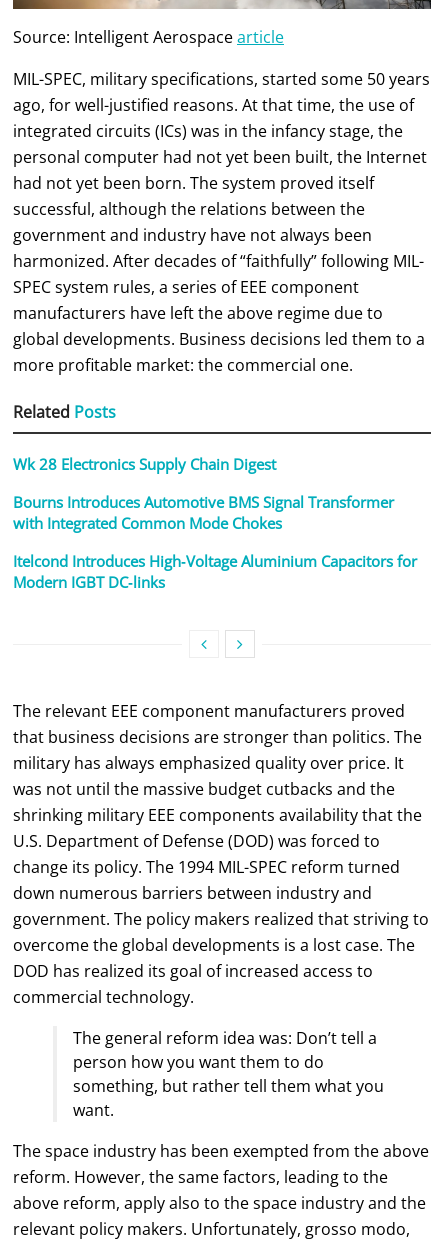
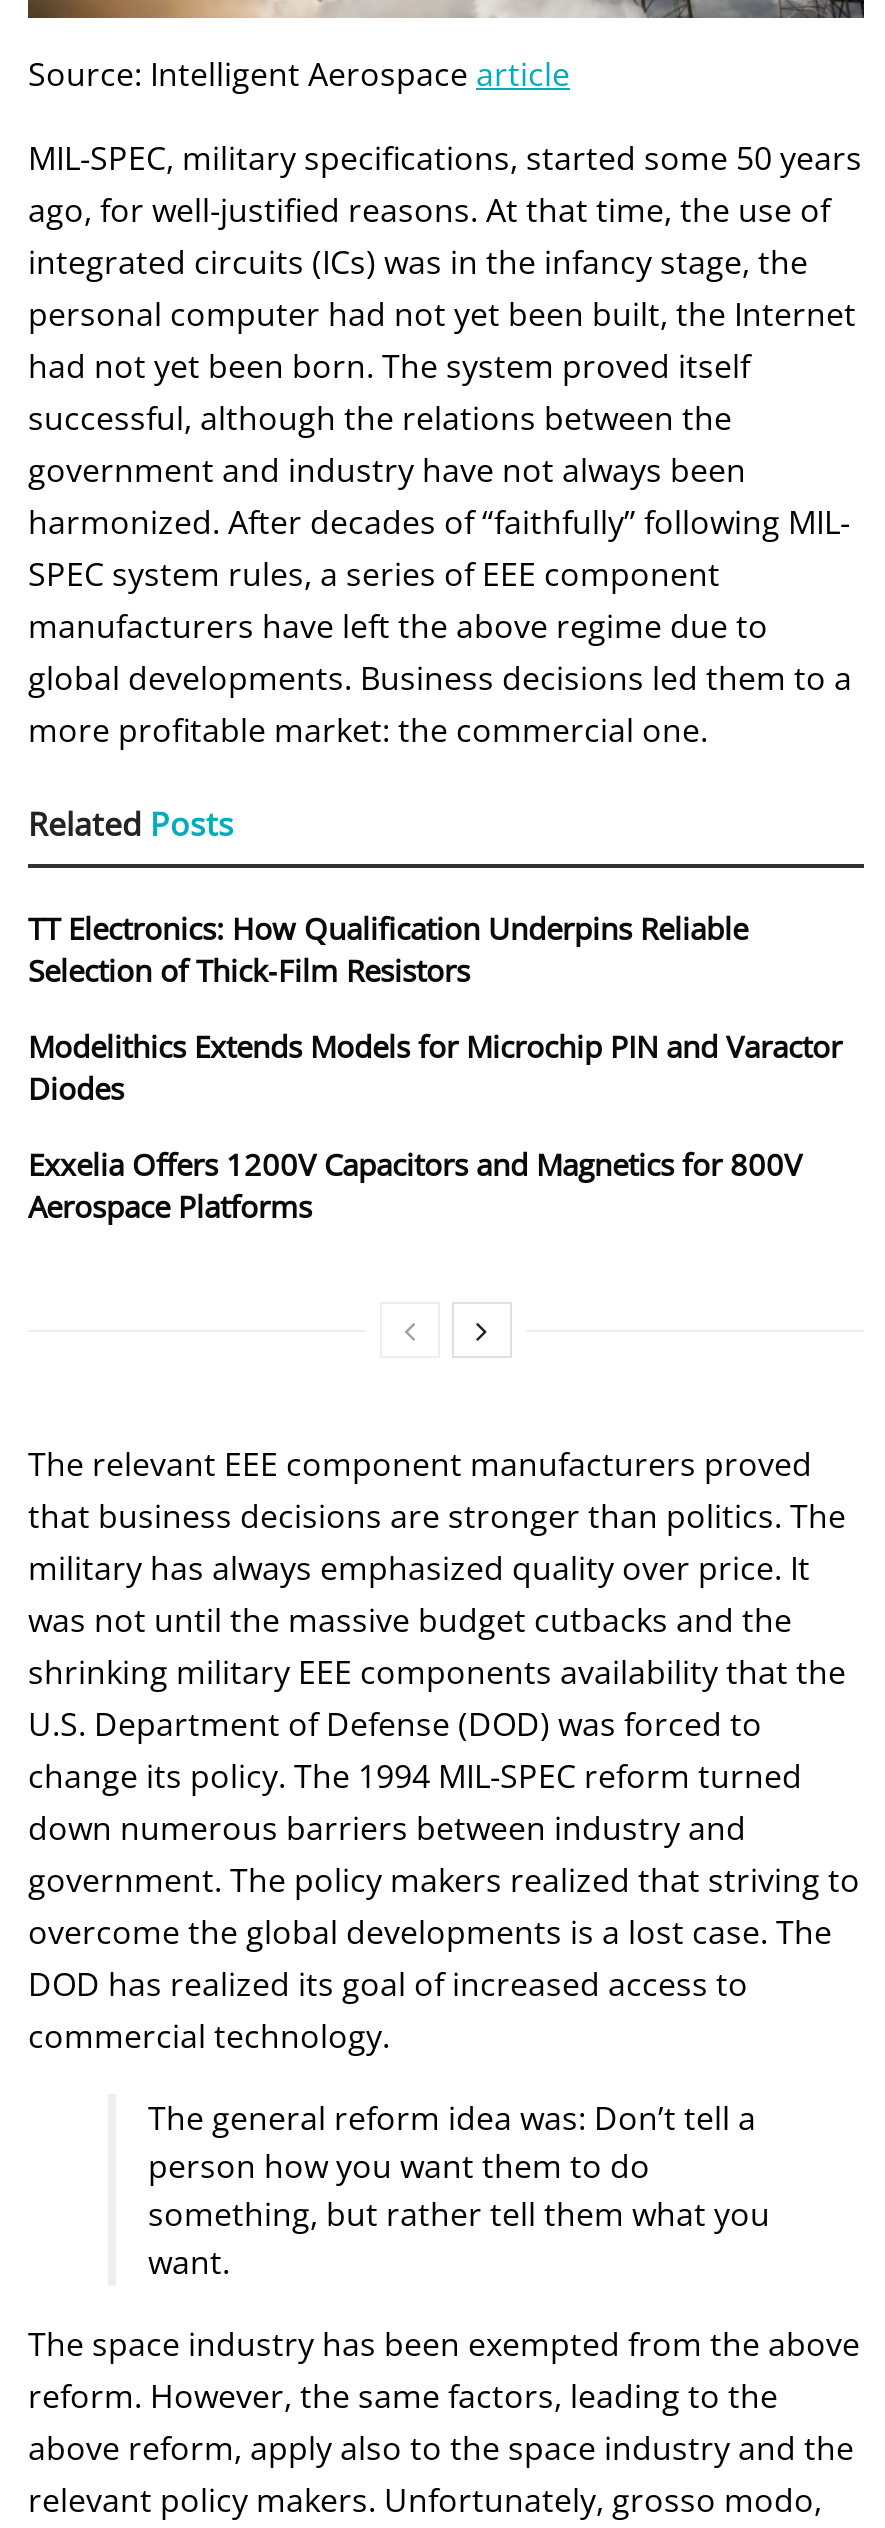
- Wk 28 Electronics Supply Chain Digest
+ TT Electronics: How Qualification Underpins Reliable
+ Selection of Thick‑Film Resistors

- Bourns Introduces Automotive BMS Signal Transformer
- with Integrated Common Mode Chokes
+ Modelithics Extends Models for Microchip PIN and Varactor
+ Diodes

- Itelcond Introduces High‑Voltage Aluminium Capacitors for
- Modern IGBT DC‑links
+ Exxelia Offers 1200V Capacitors and Magnetics for 800V
+ Aerospace Platforms
